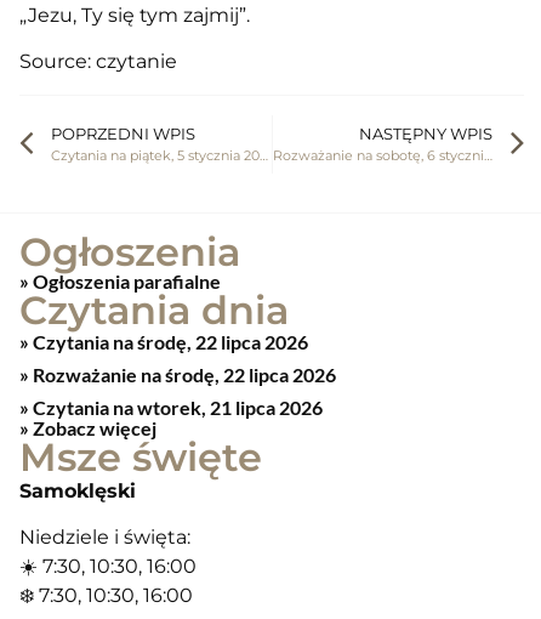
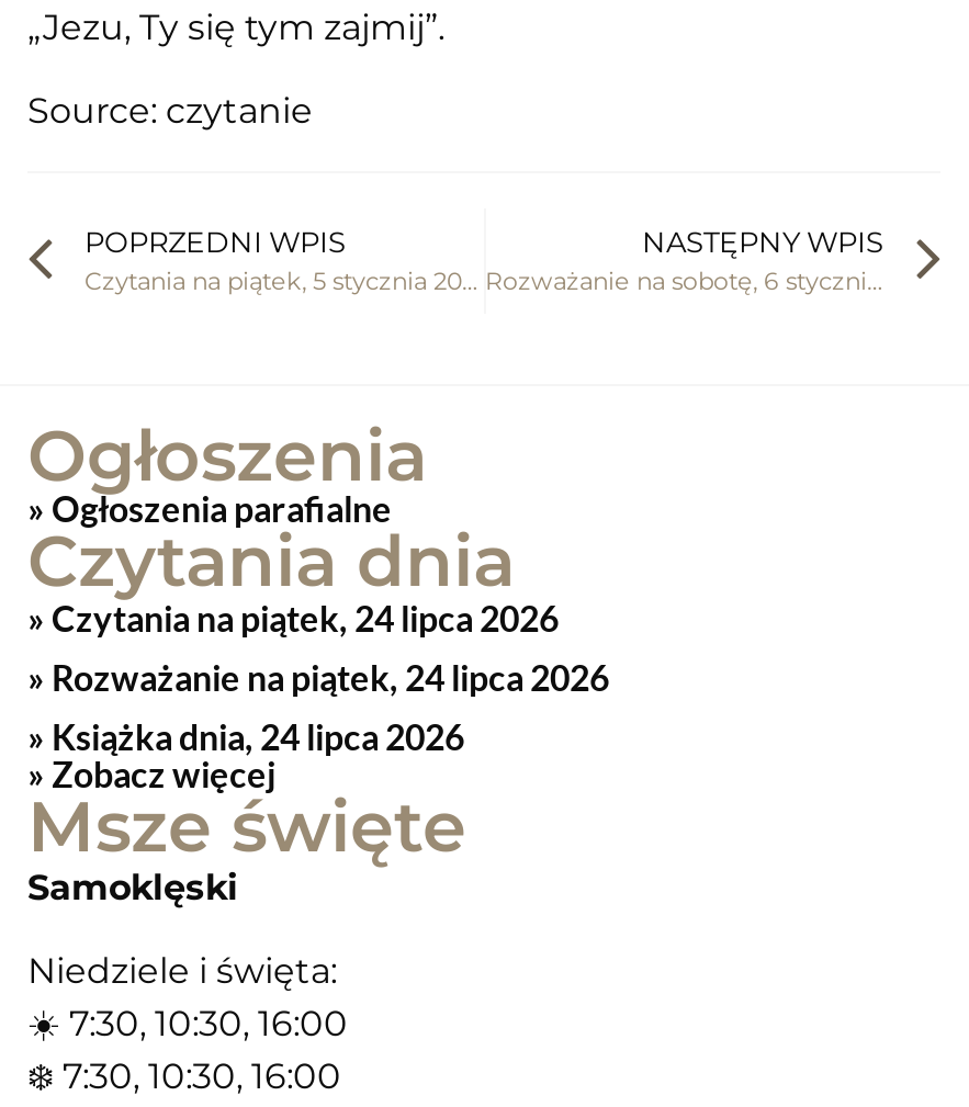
- Czytania na środę, 22 lipca 2026
- Rozważanie na środę, 22 lipca 2026
- Czytania na wtorek, 21 lipca 2026
+ Czytania na piątek, 24 lipca 2026
+ Rozważanie na piątek, 24 lipca 2026
+ Książka dnia, 24 lipca 2026
